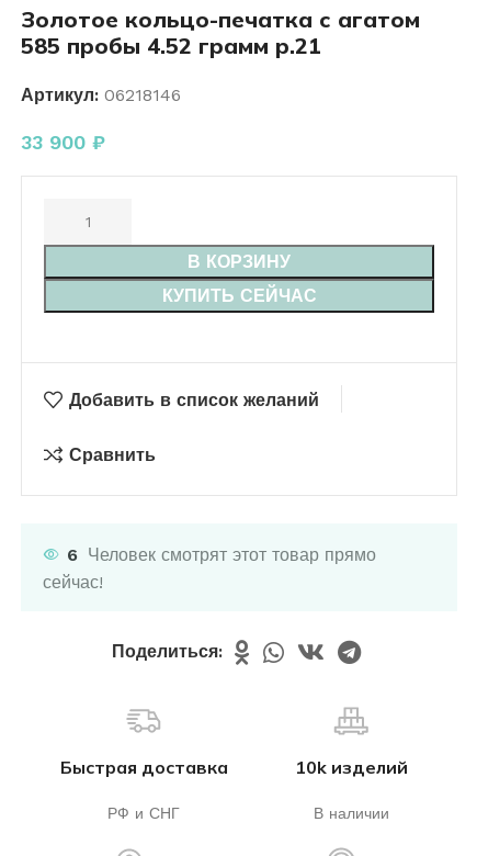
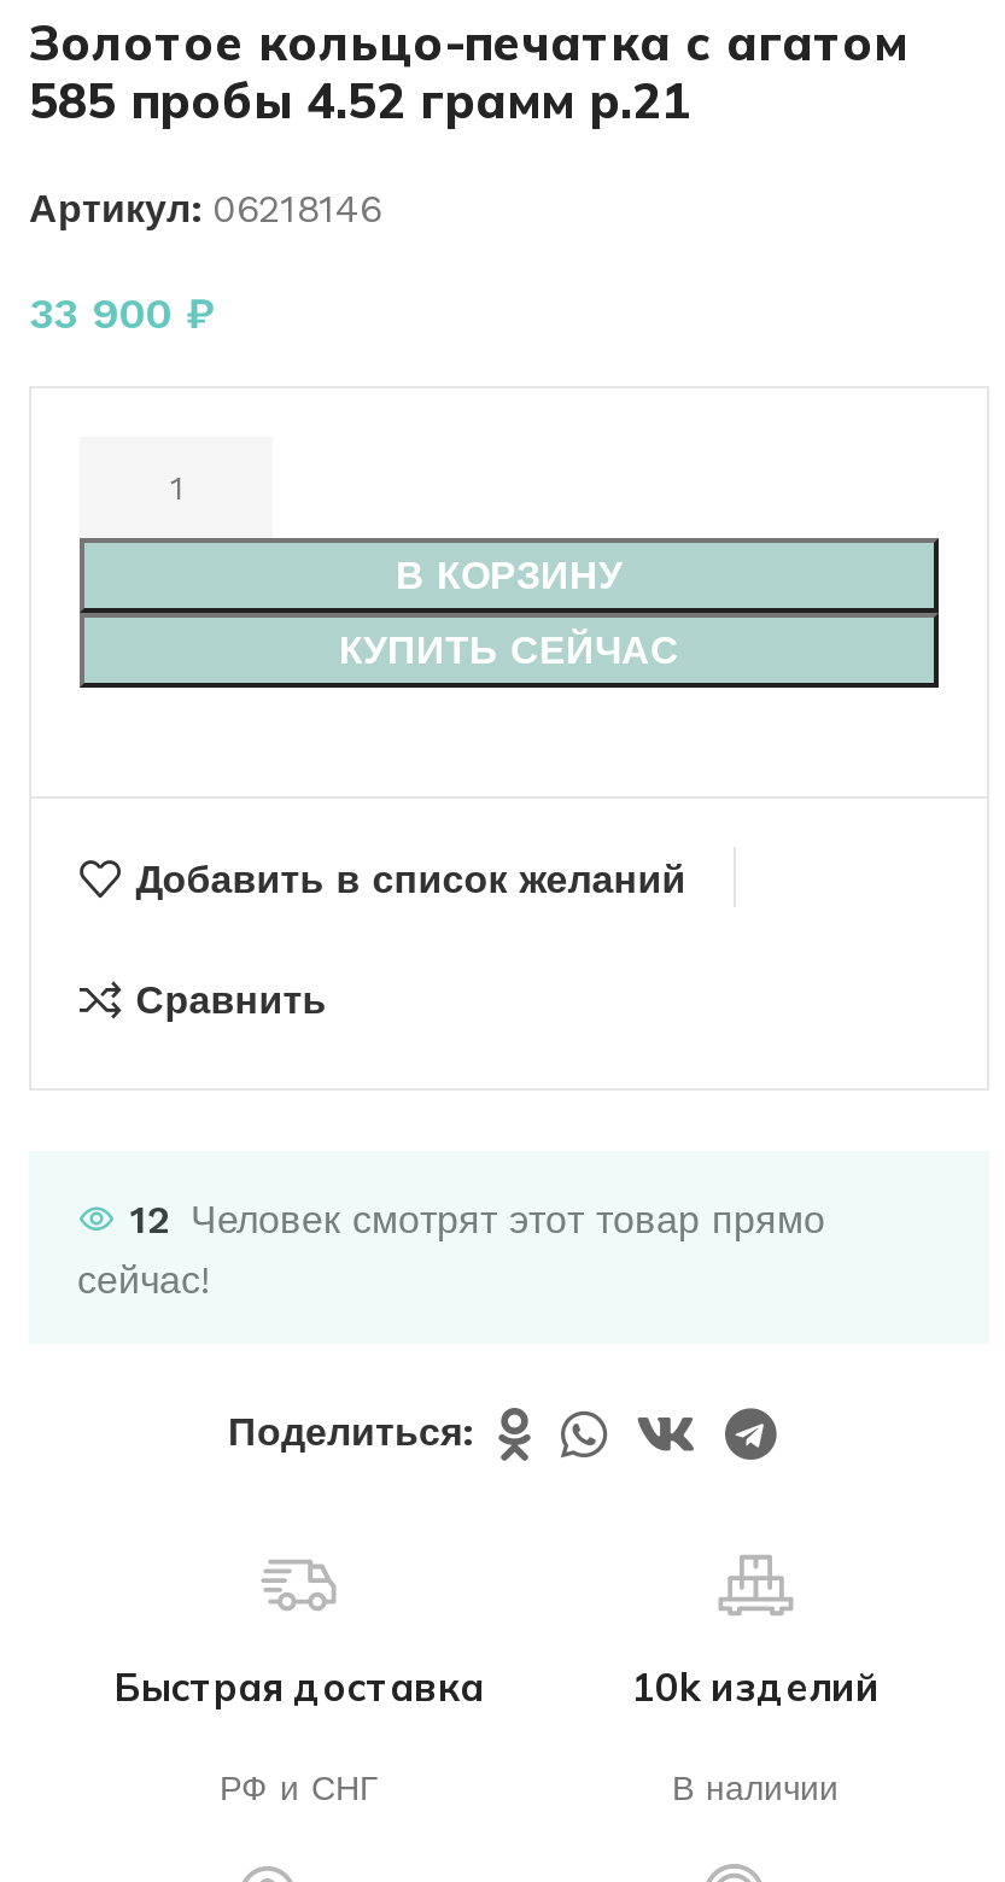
- 6 Человек смотрят этот товар прямо
+ 12 Человек смотрят этот товар прямо
